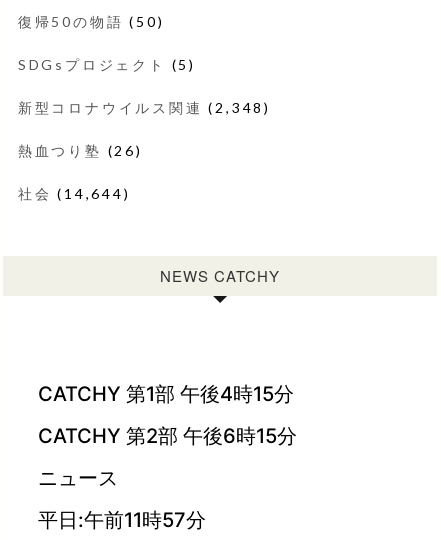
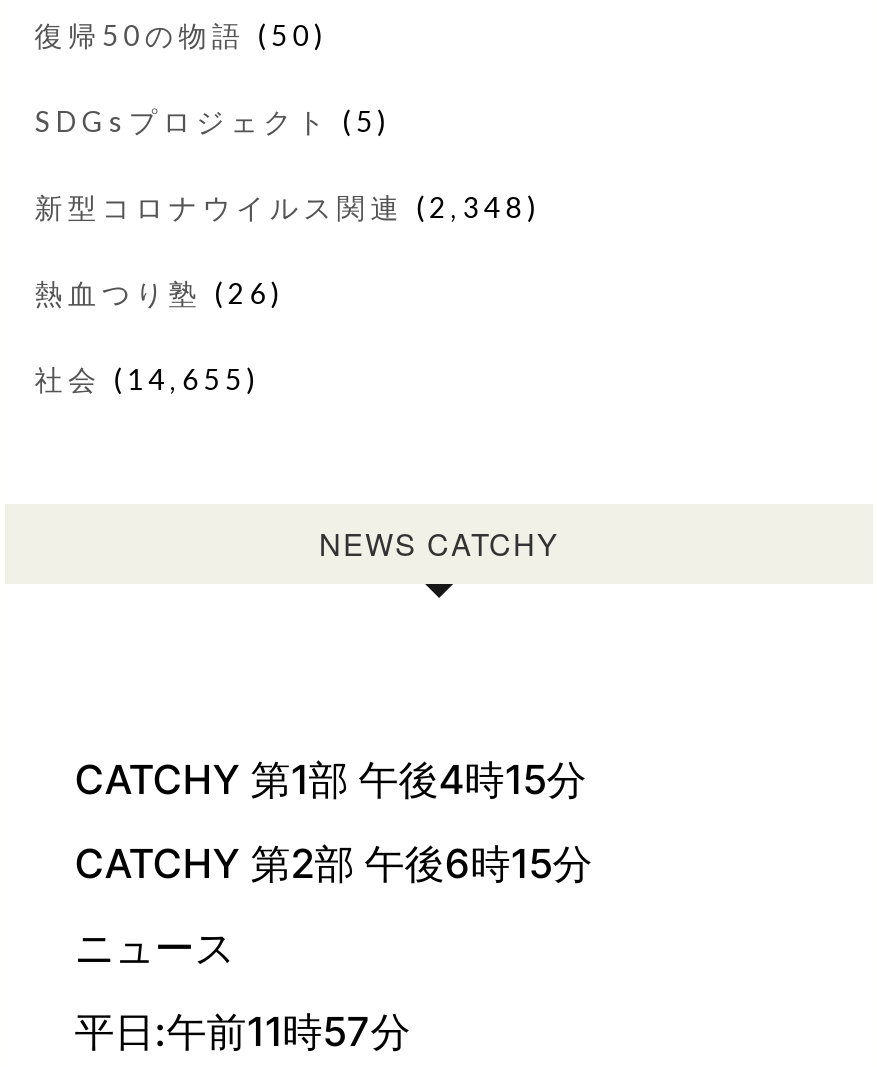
- 社会(14,644)
+ 社会(14,655)
